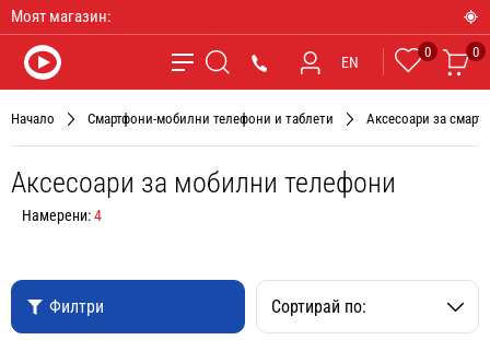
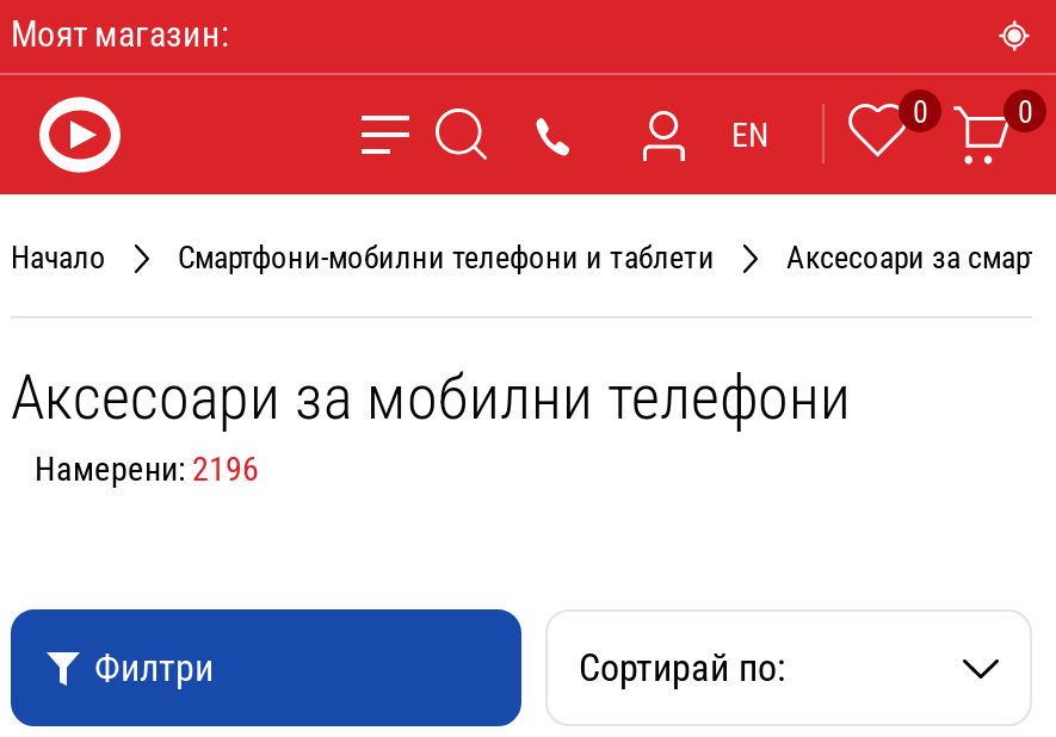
- Намерени: 4
+ Намерени: 2196
